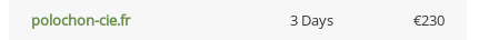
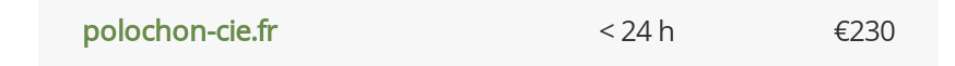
- 3 Days
+ < 24 h
